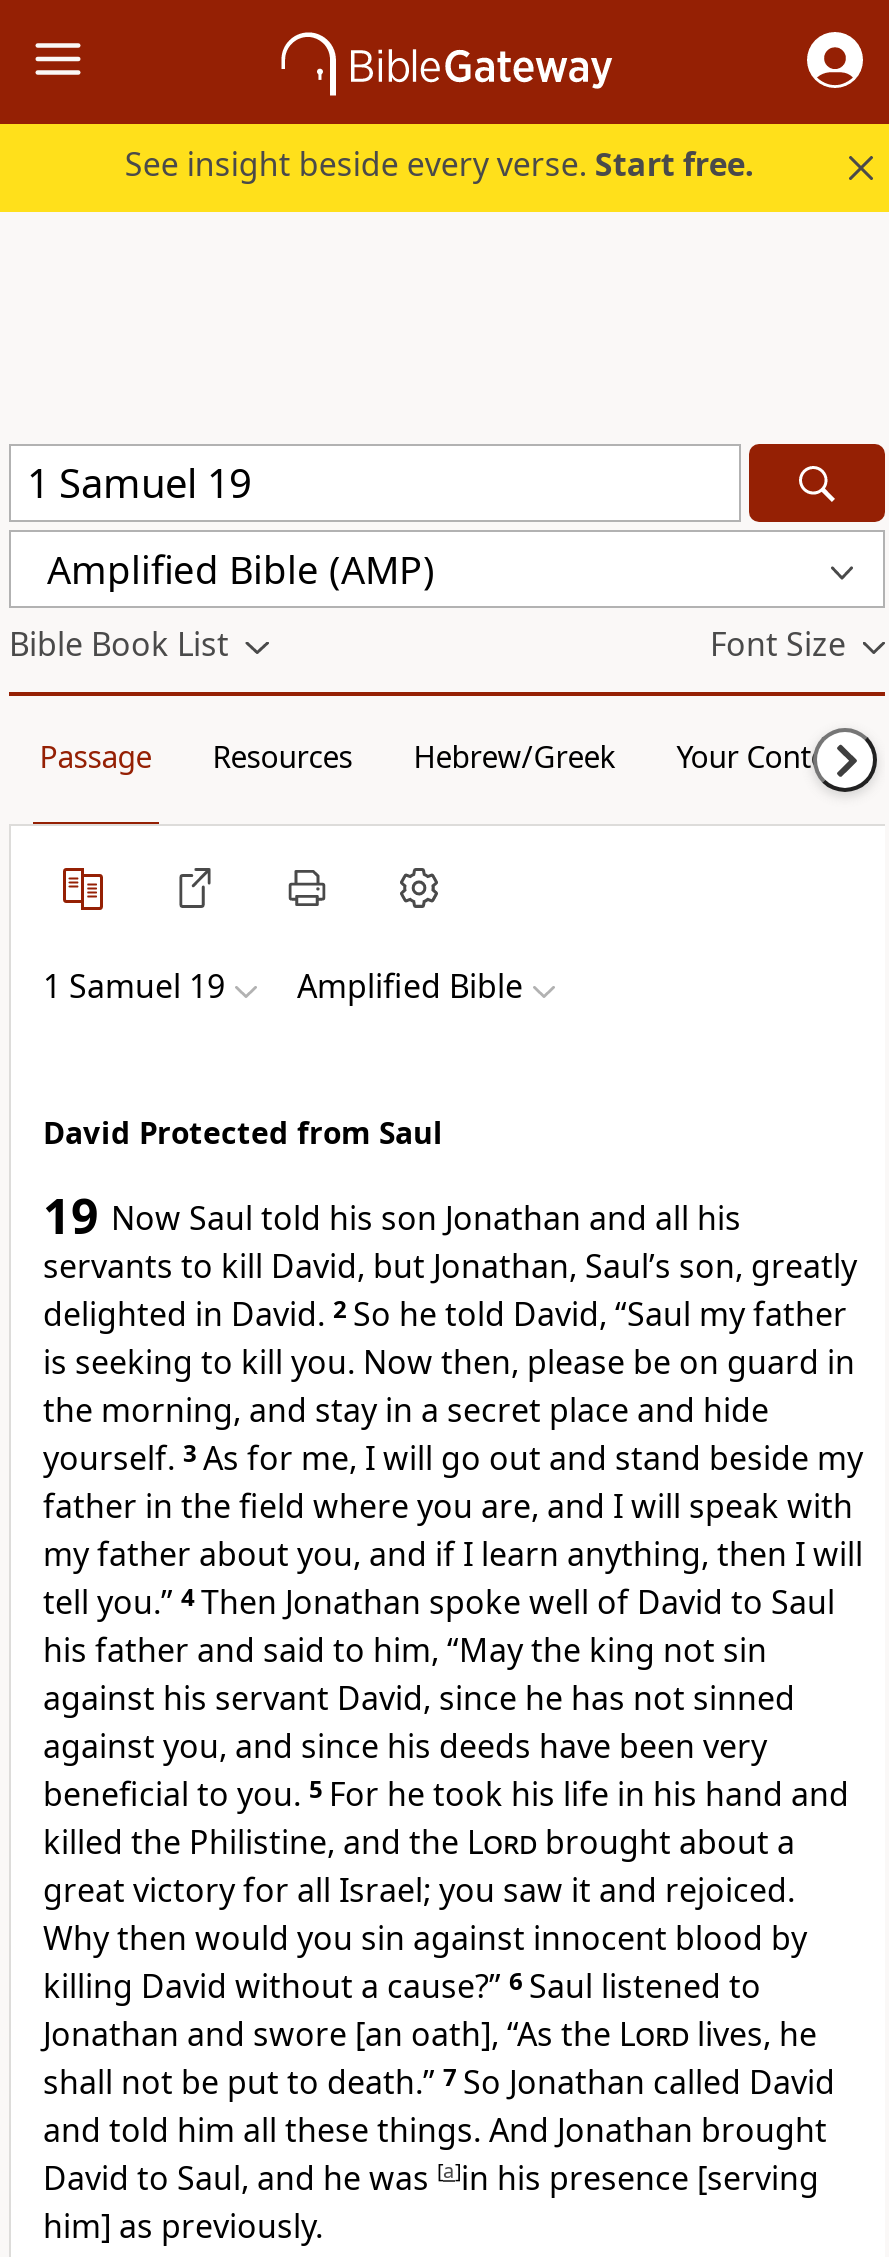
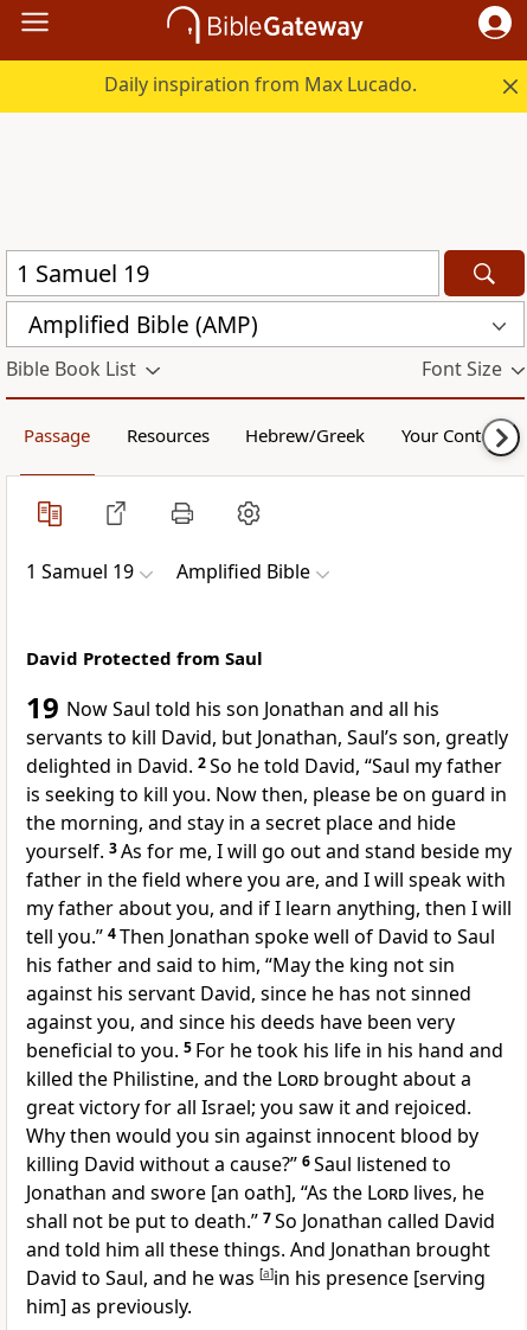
- See insight beside every verse. Start free.
+ Daily inspiration from Max Lucado.
